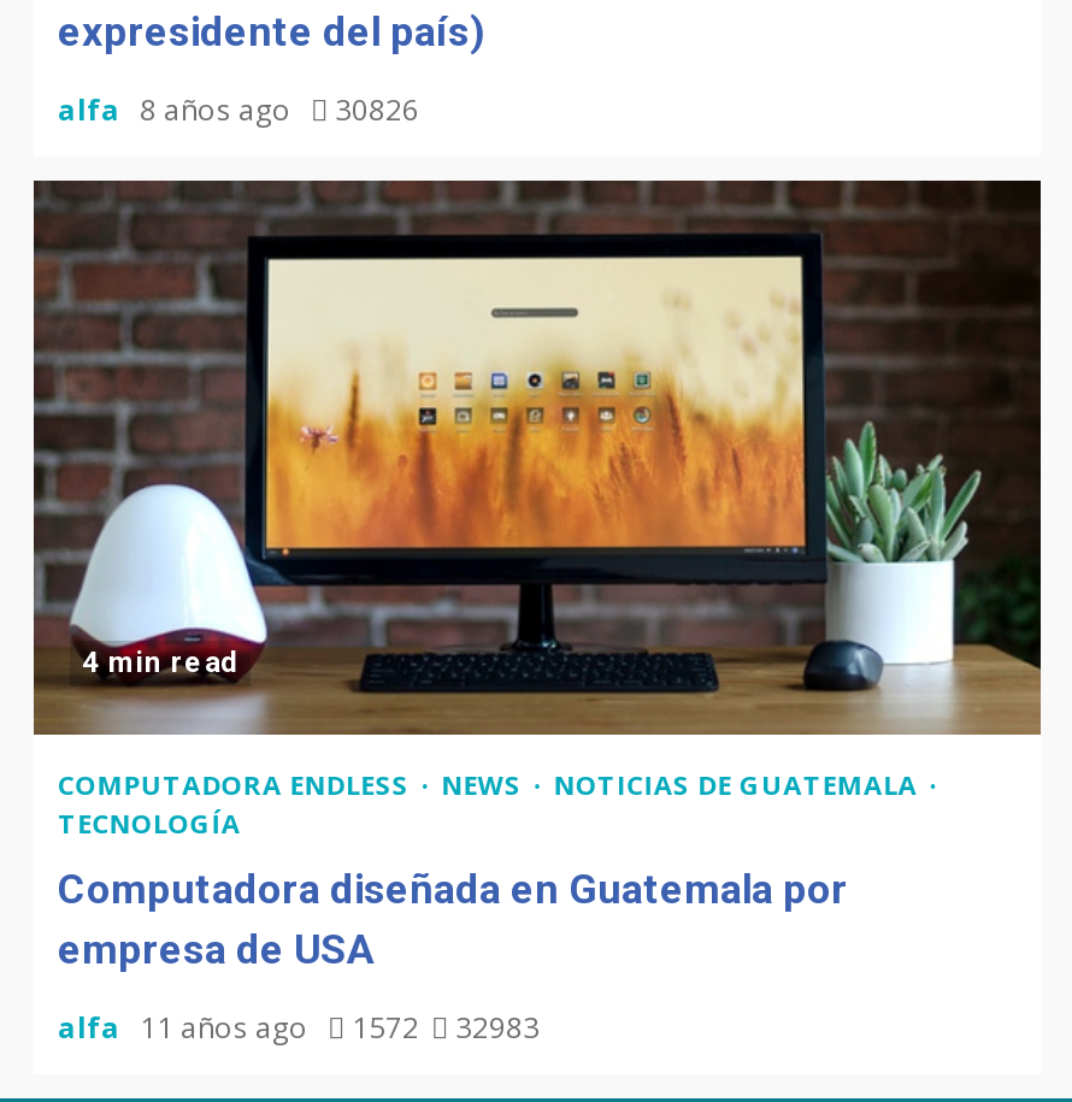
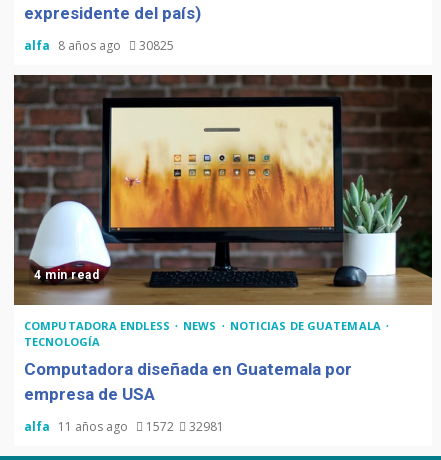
- alfa 8 años ago 30826
+ alfa 8 años ago 30825

- alfa 11 años ago 1572 32983
+ alfa 11 años ago 1572 32981
